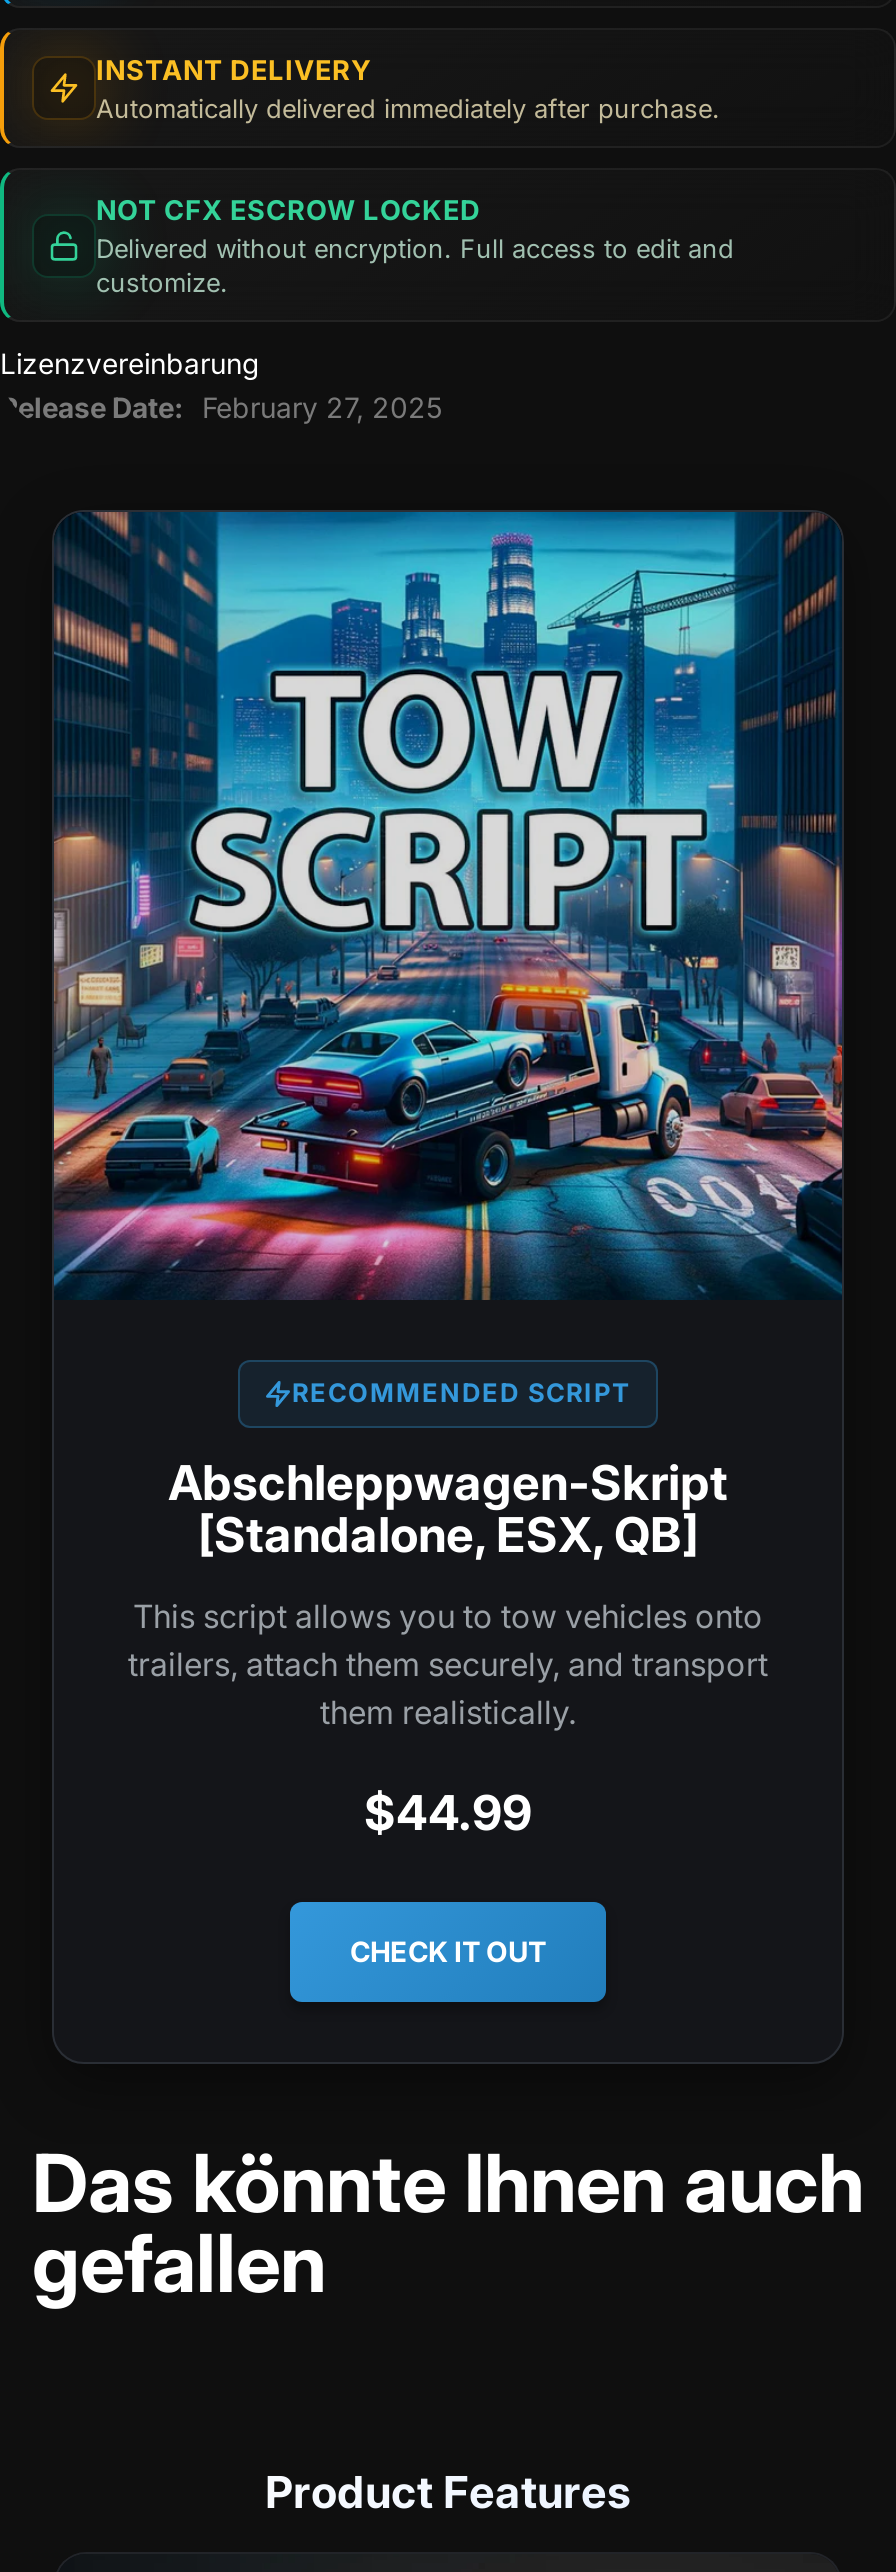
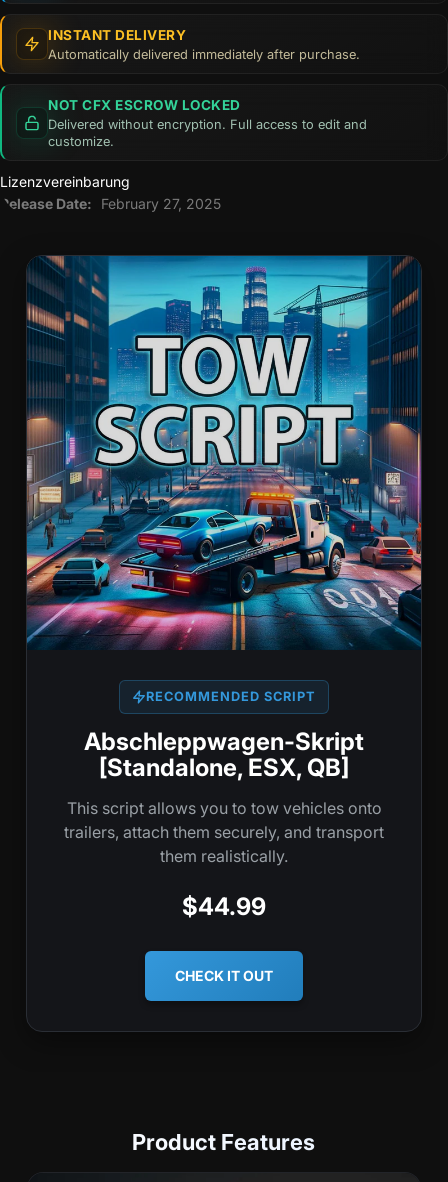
- Das könnte Ihnen auch
- gefallen
